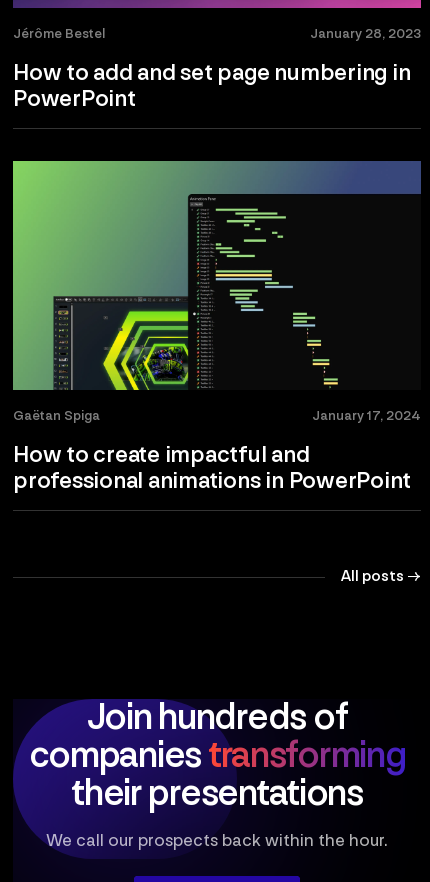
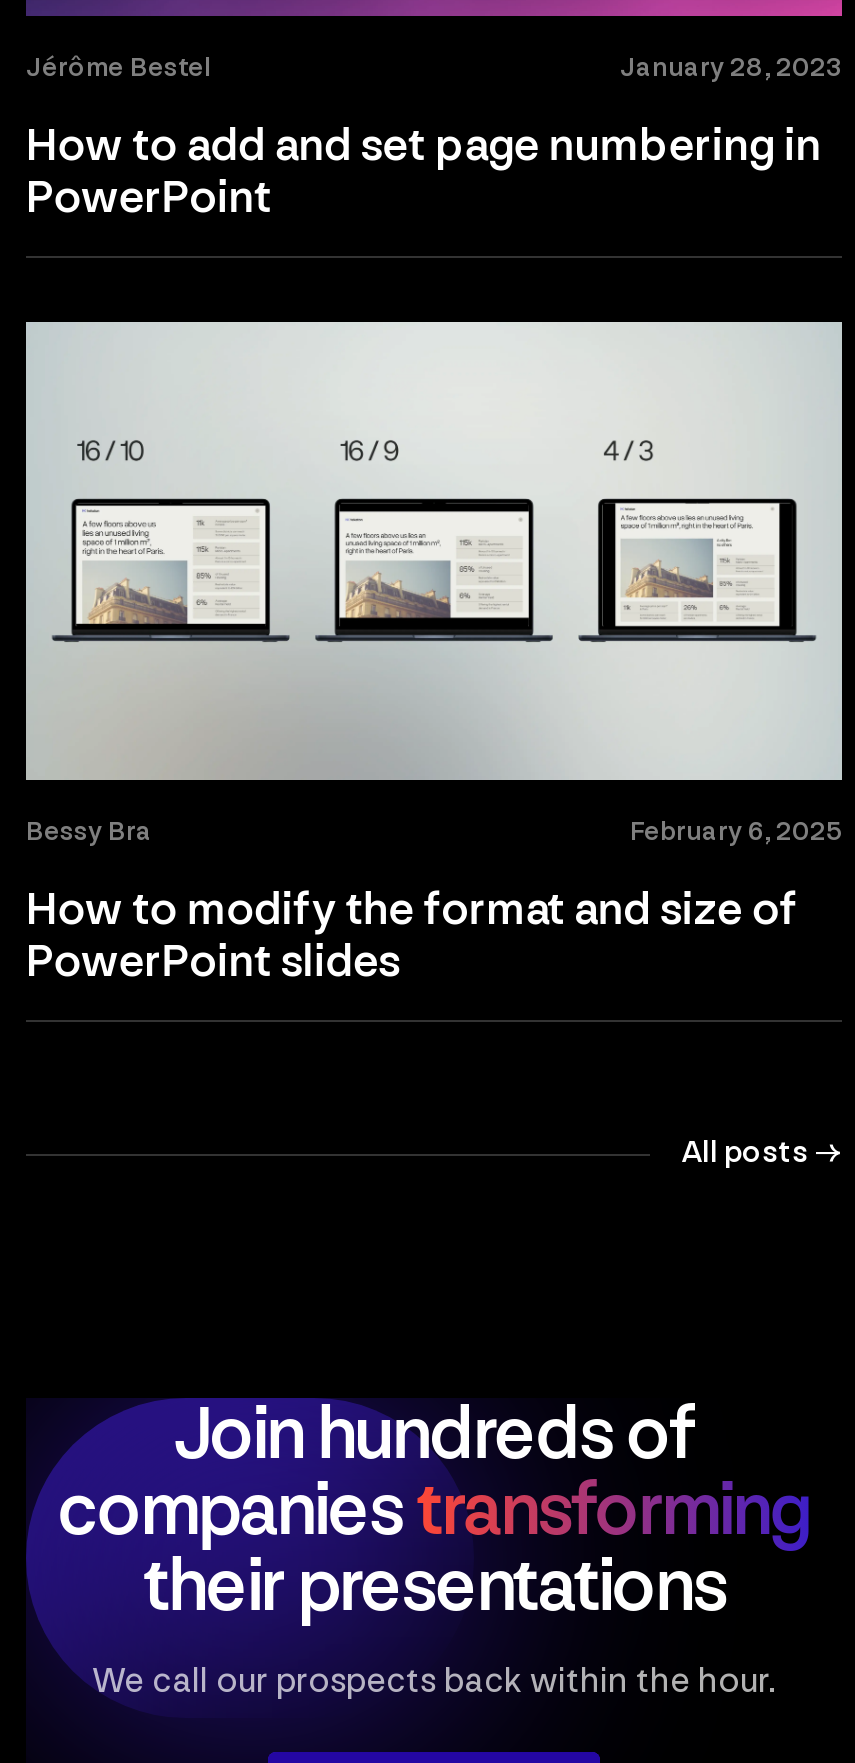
- [image]
- Gaëtan Spiga
- January 17, 2024
+ [image]
+ Bessy Bra
+ February 6, 2025

- How to create impactful and
- professional animations in PowerPoint
+ How to modify the format and size of
+ PowerPoint slides
